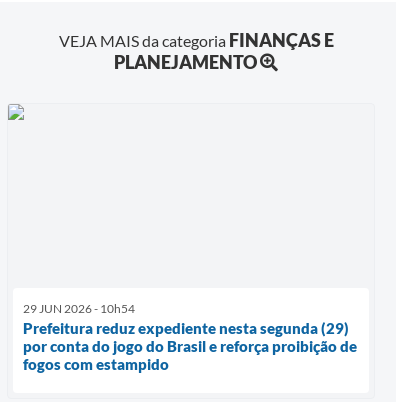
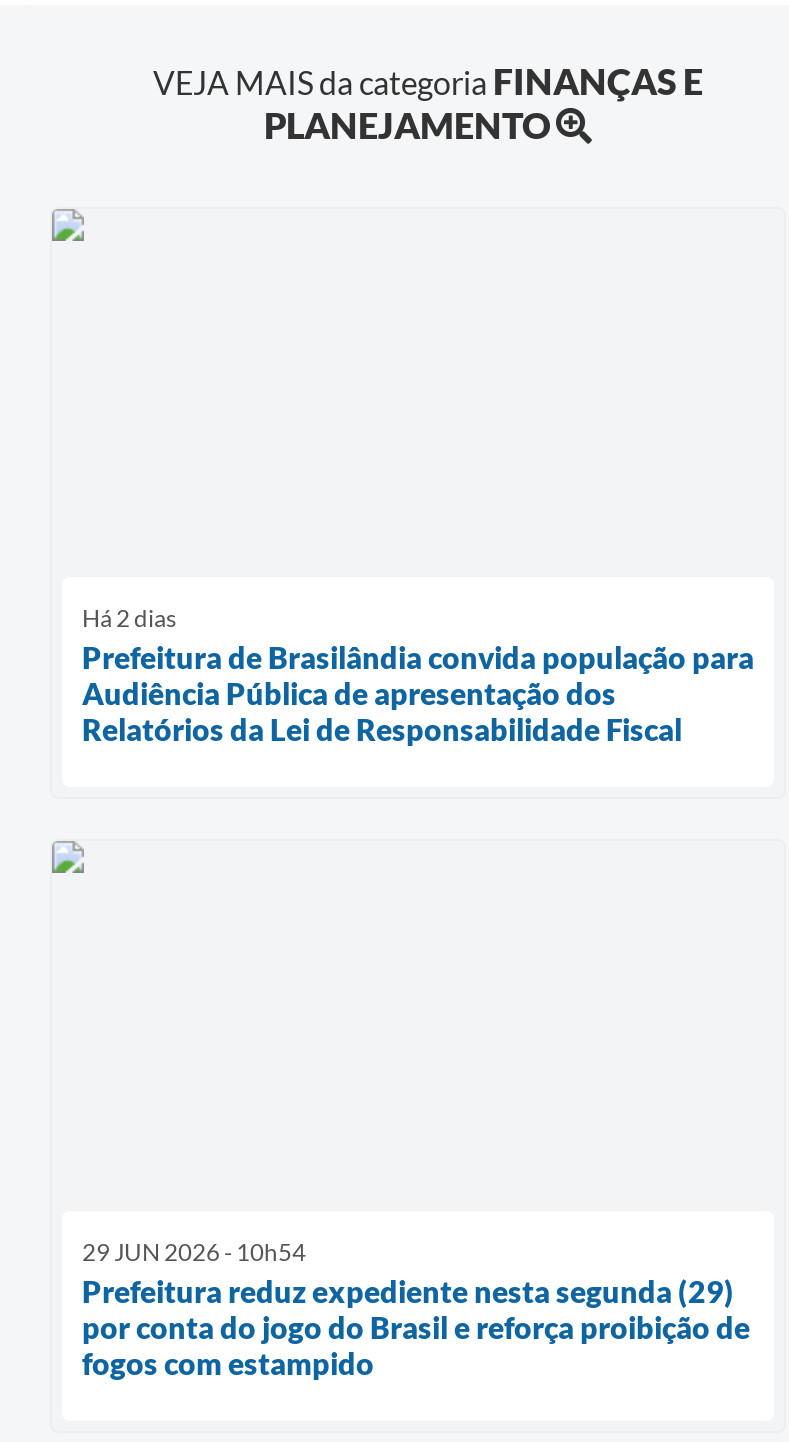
+ Há 2 dias
+ Prefeitura de Brasilândia convida população para
+ Audiência Pública de apresentação dos
+ Relatórios da Lei de Responsabilidade Fiscal
